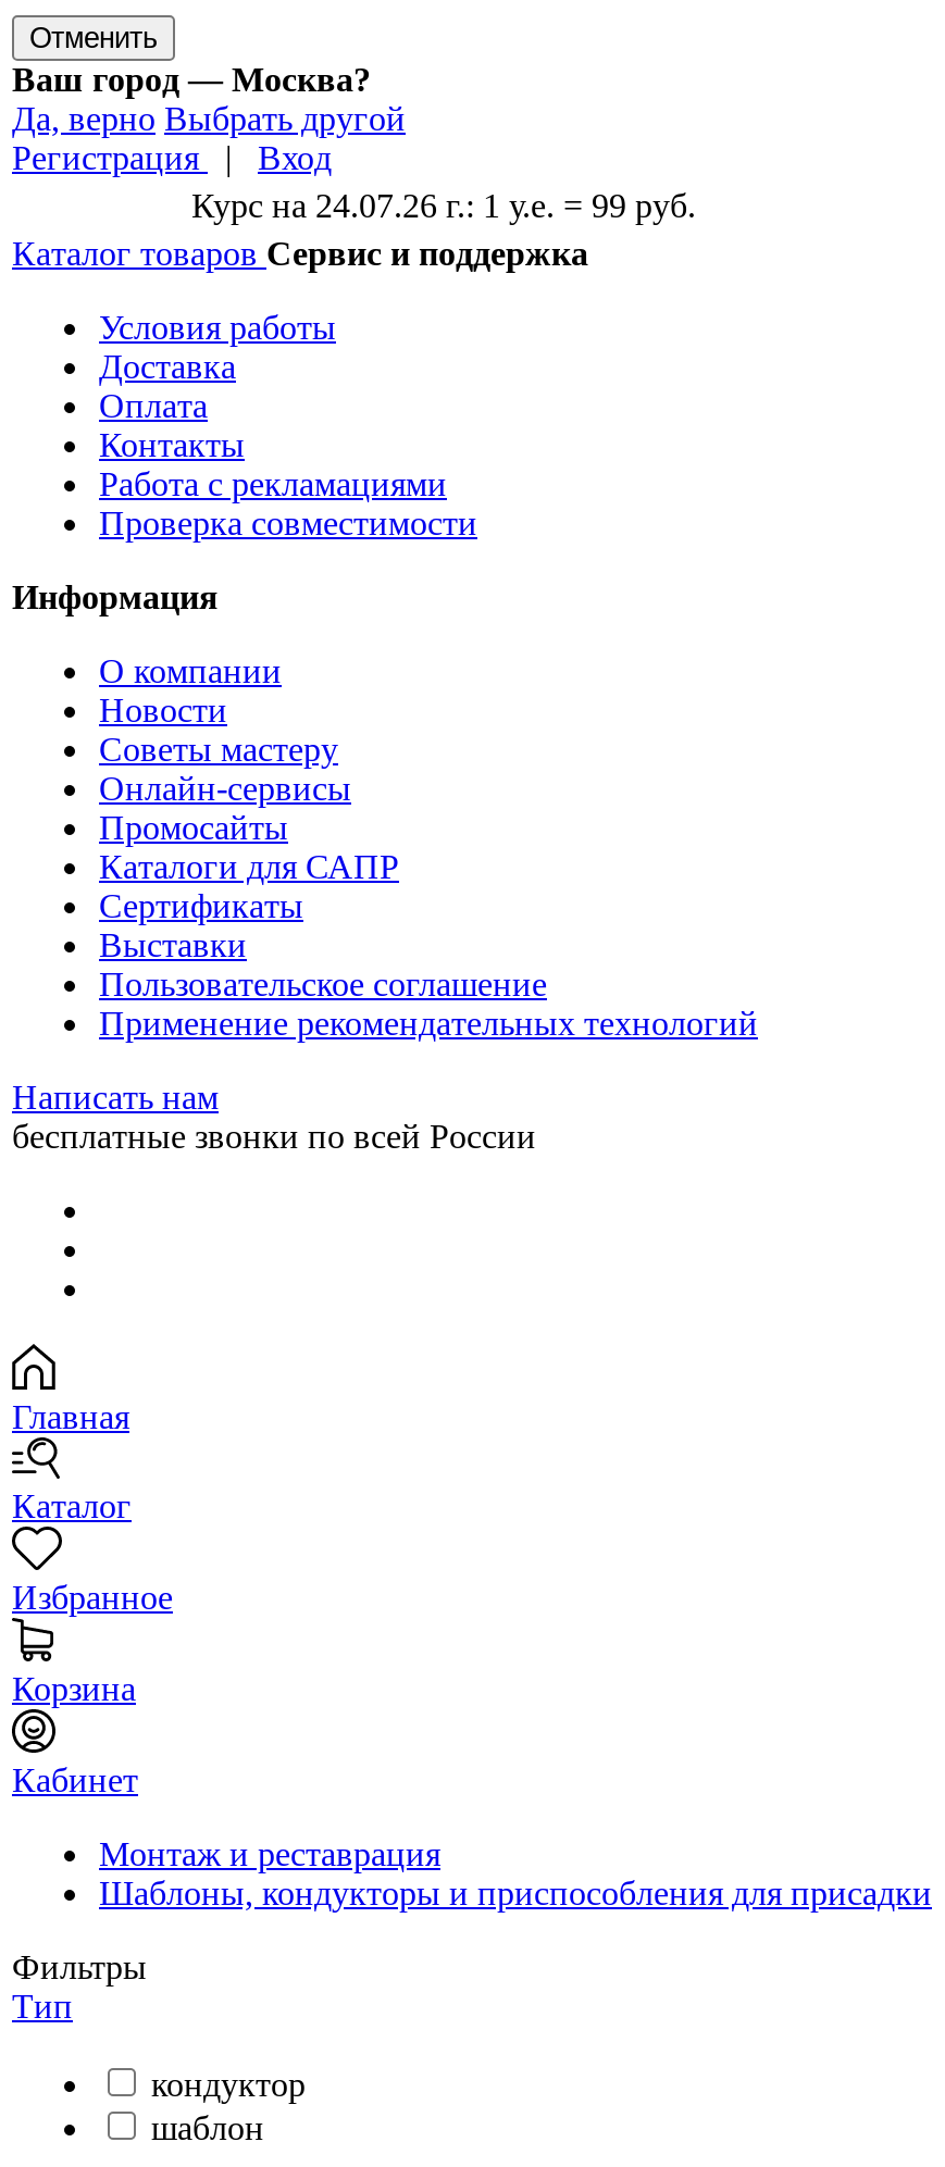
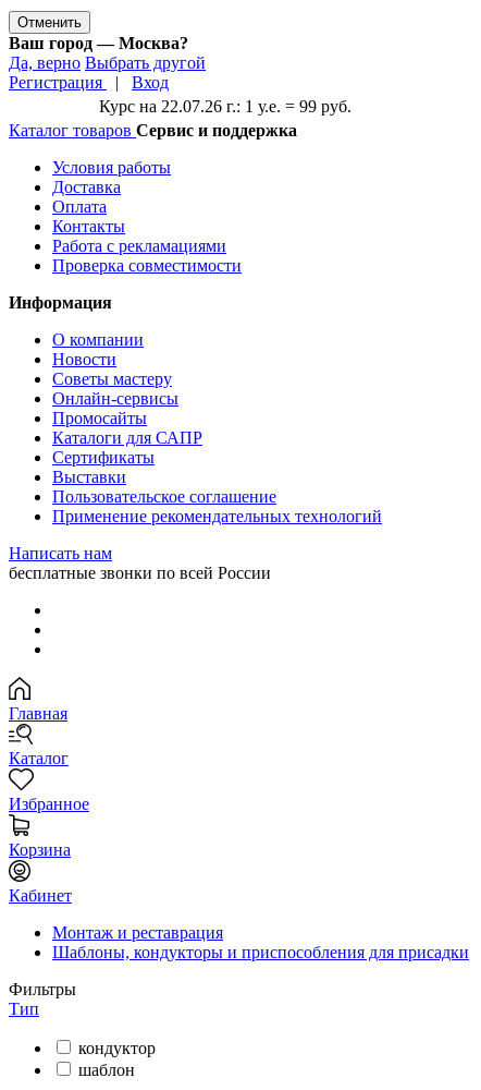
- Курс на 24.07.26 г.: 1 у.е. = 99 руб.
+ Курс на 22.07.26 г.: 1 у.е. = 99 руб.
